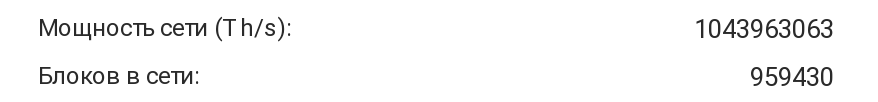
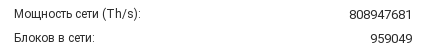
- 1043963063
+ 808947681

- 959430
+ 959049
